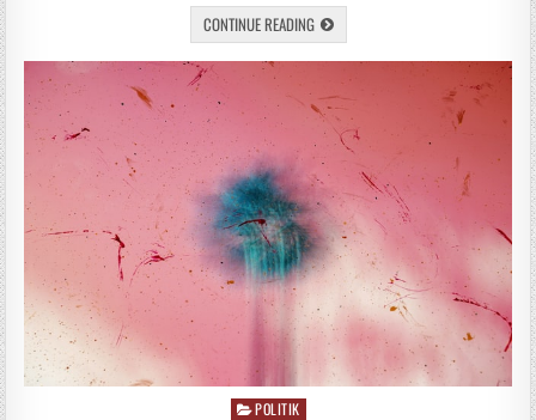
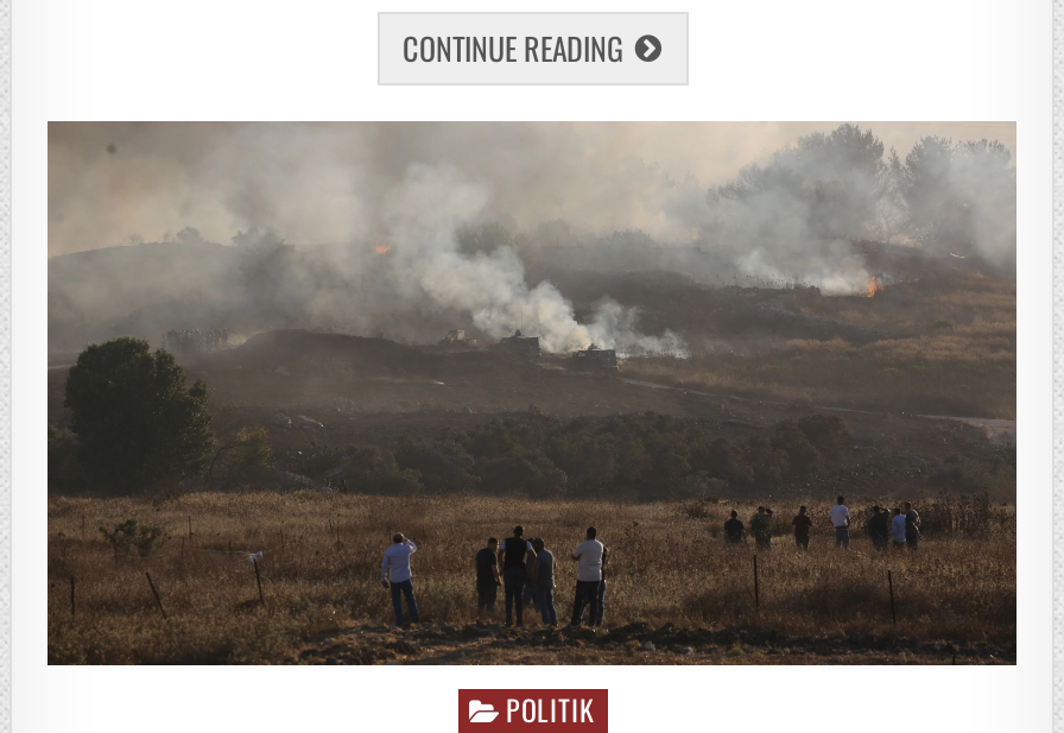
- [image]
+ [image]
